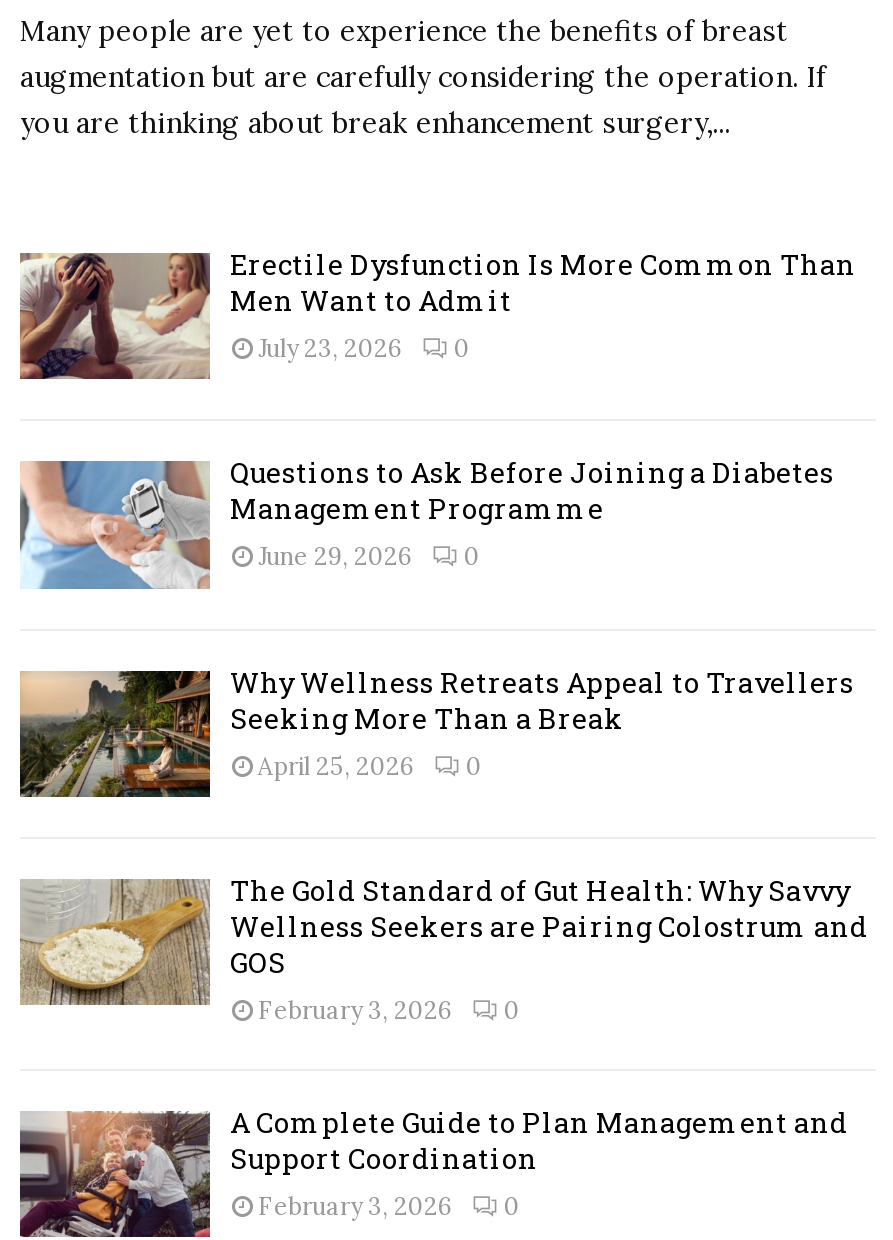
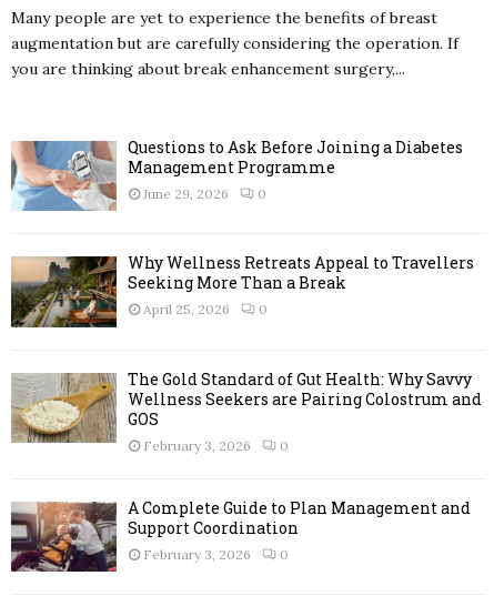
- [image]
- Erectile Dysfunction Is More Common Than
- Men Want to Admit
- July 23, 2026
- 0
